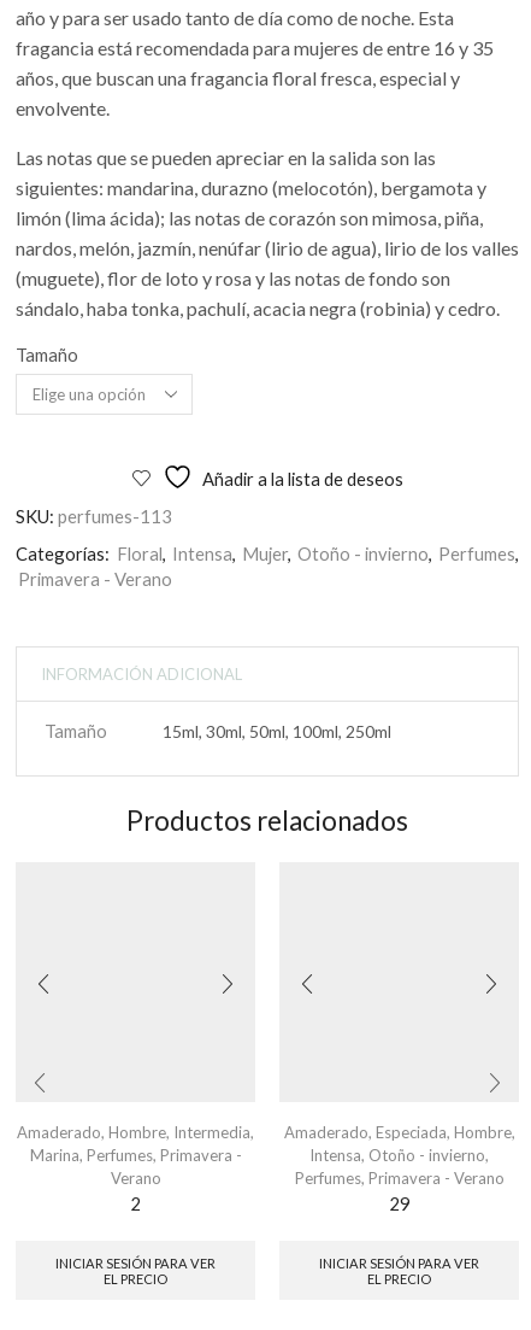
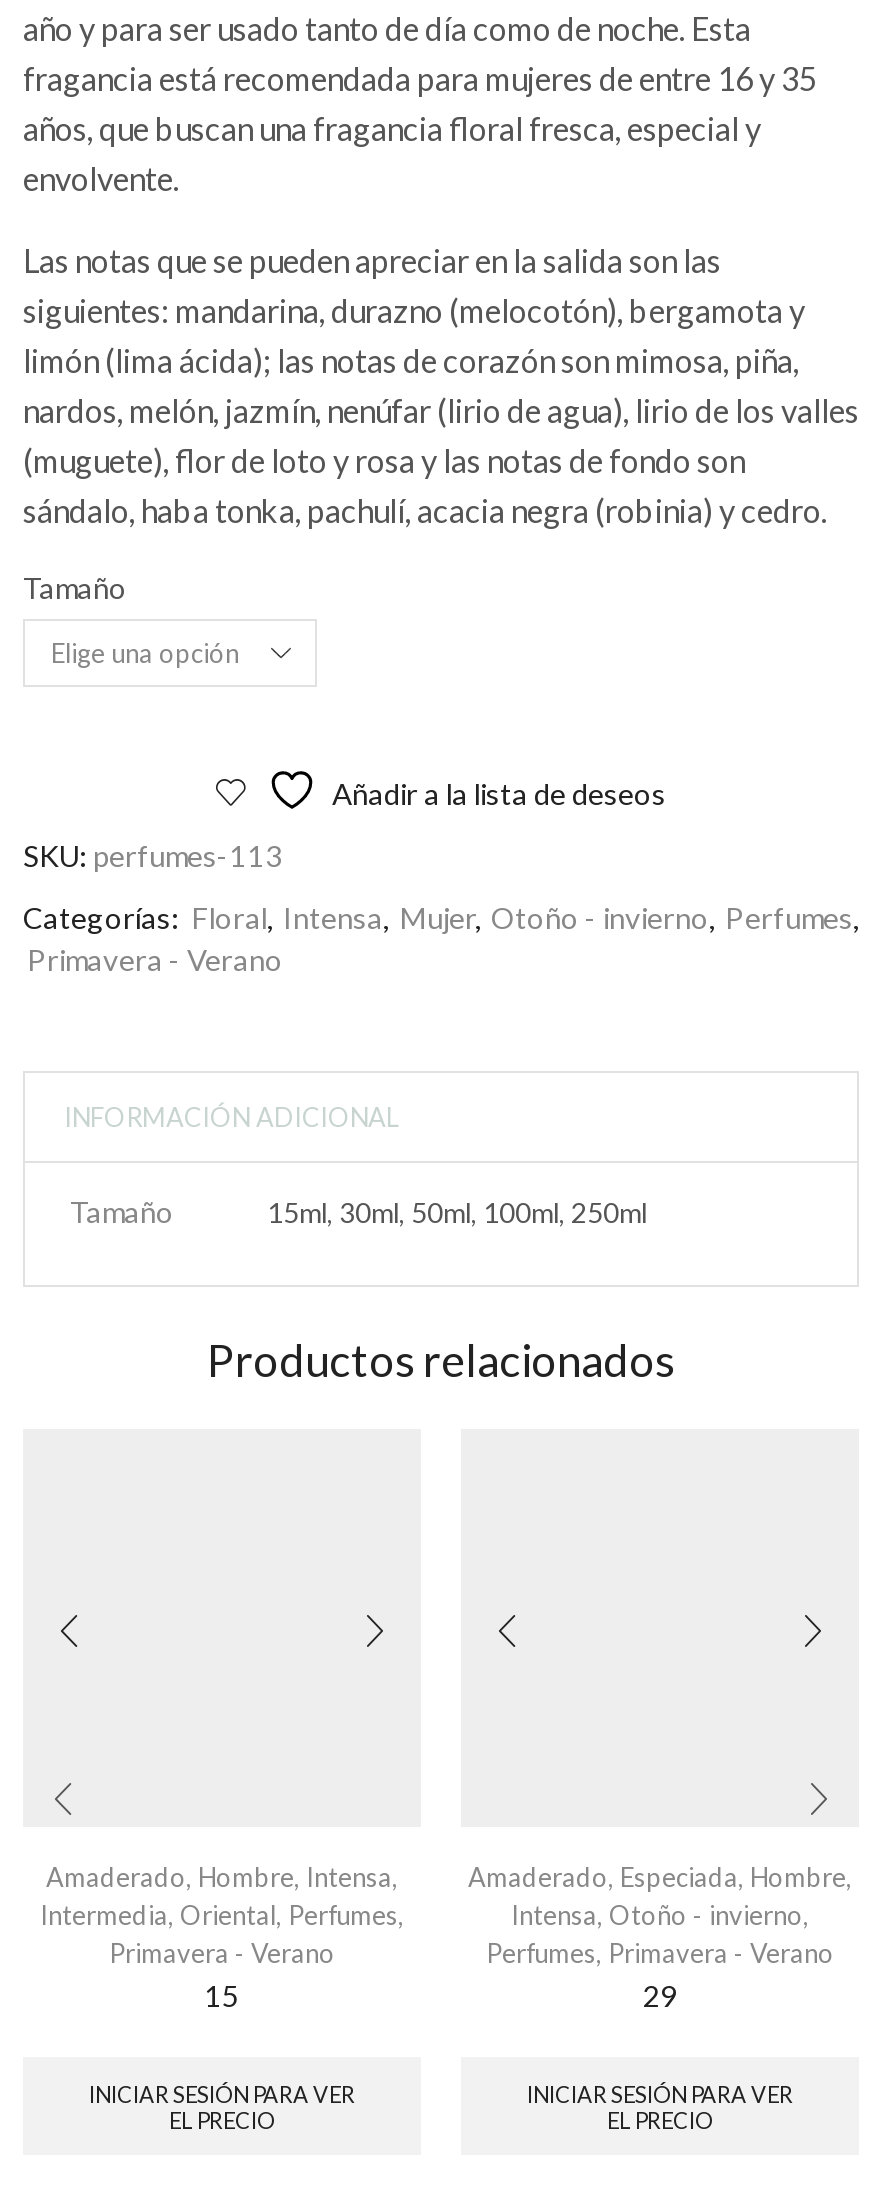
- Amaderado, Hombre, Intermedia,
- Marina, Perfumes, Primavera -
- Verano
- 2
+ Amaderado, Hombre, Intensa,
+ Intermedia, Oriental, Perfumes,
+ Primavera - Verano
+ 15
